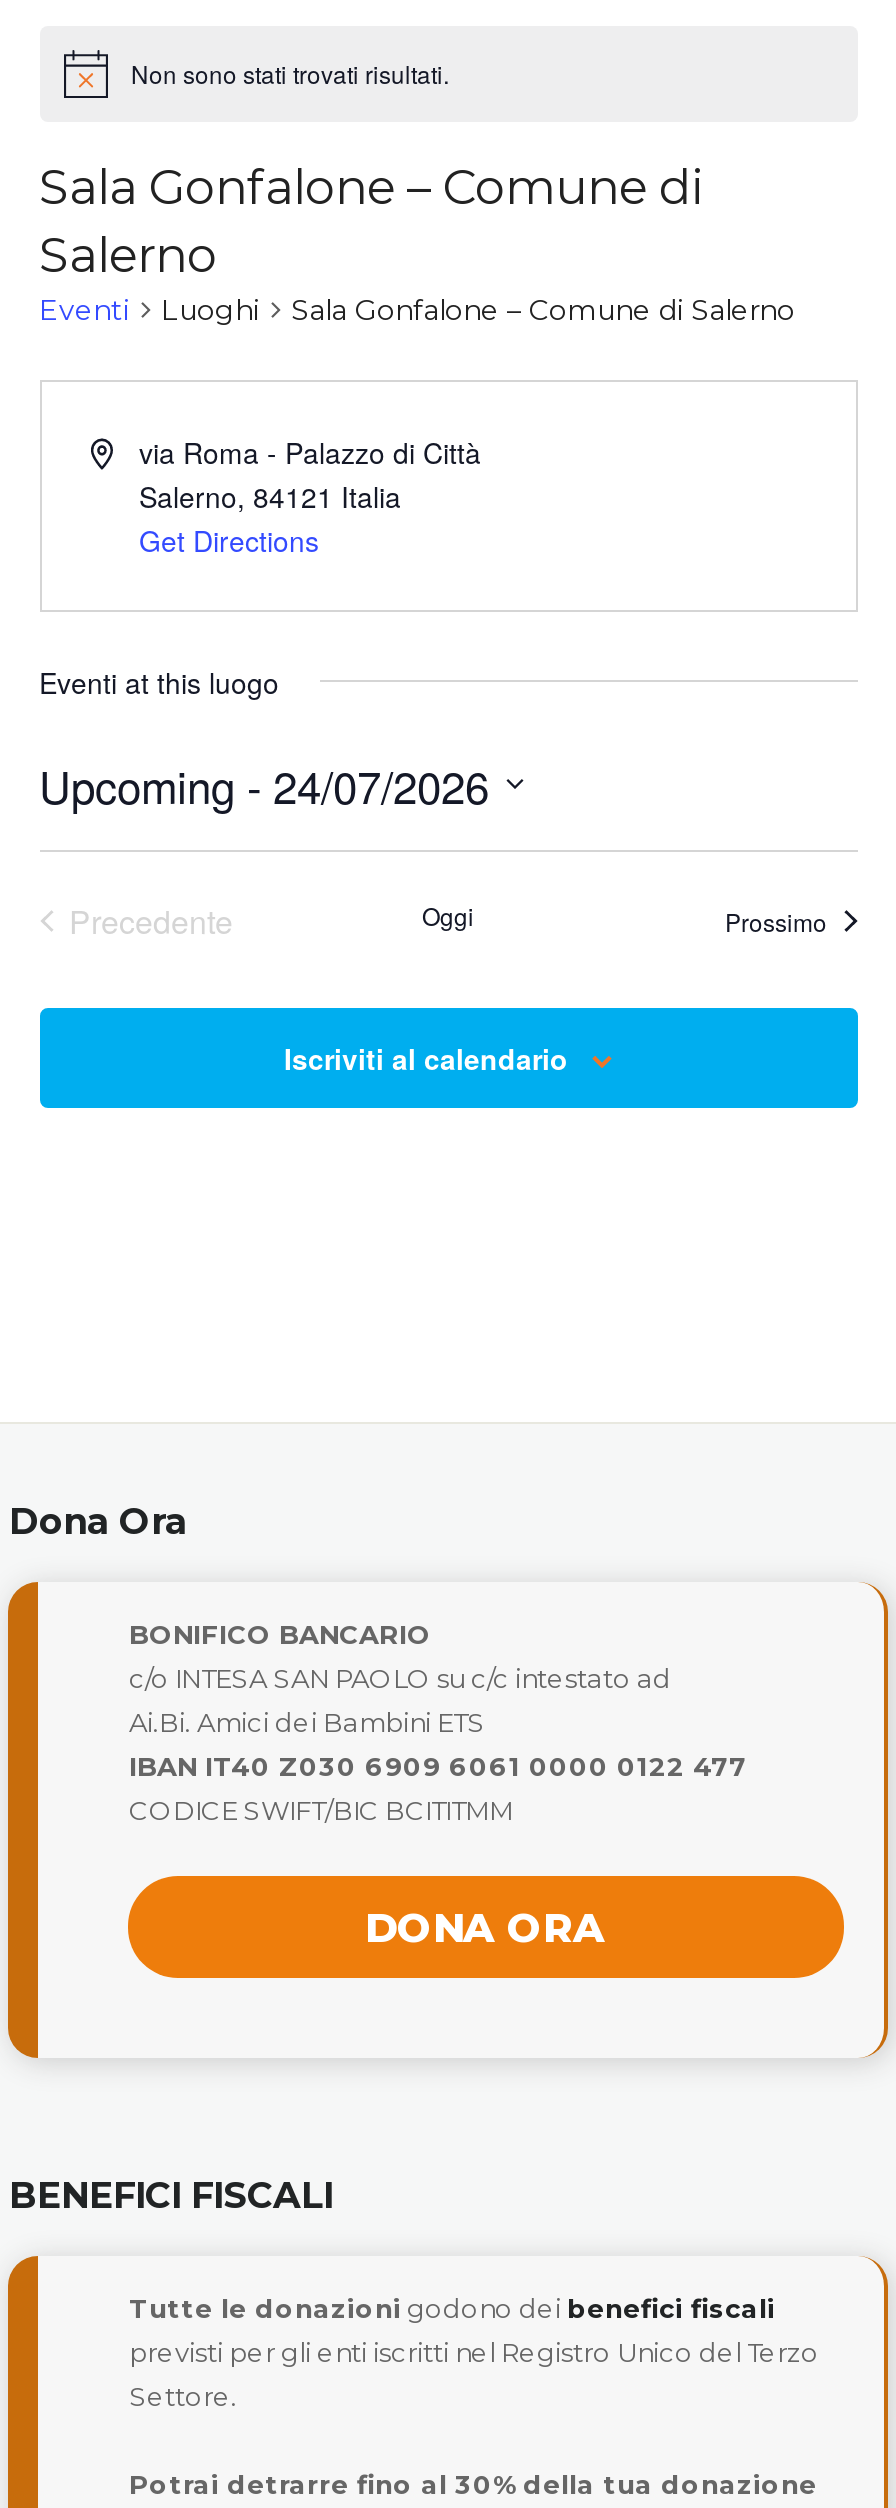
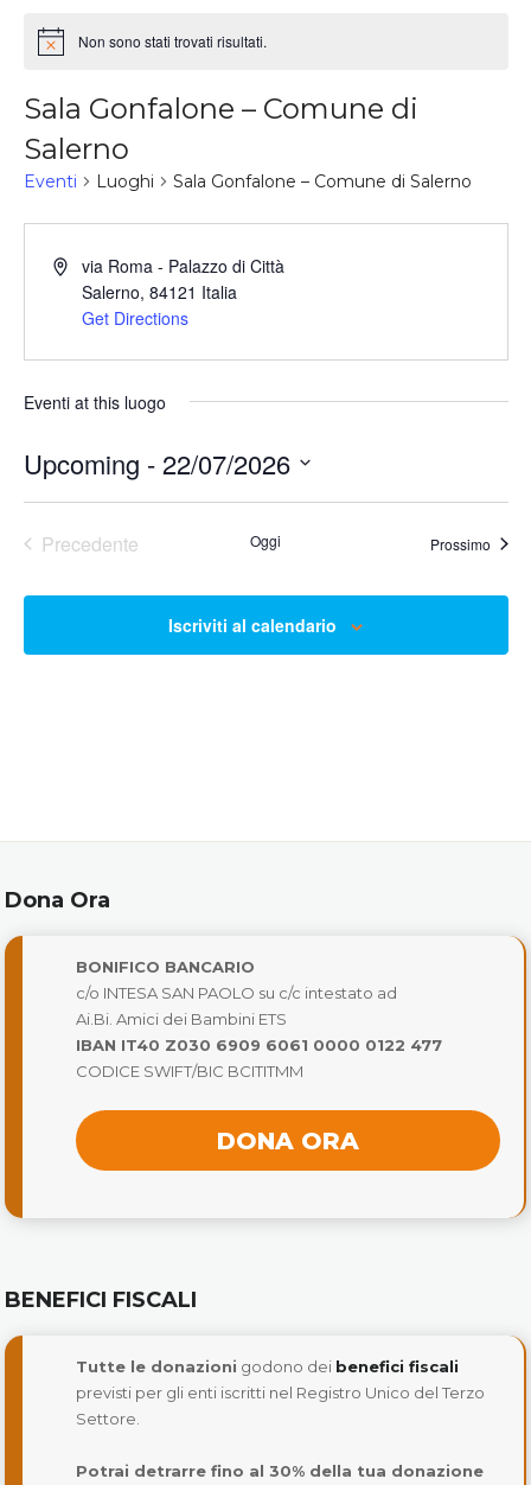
- Upcoming - 24/07/2026
+ Upcoming - 22/07/2026
